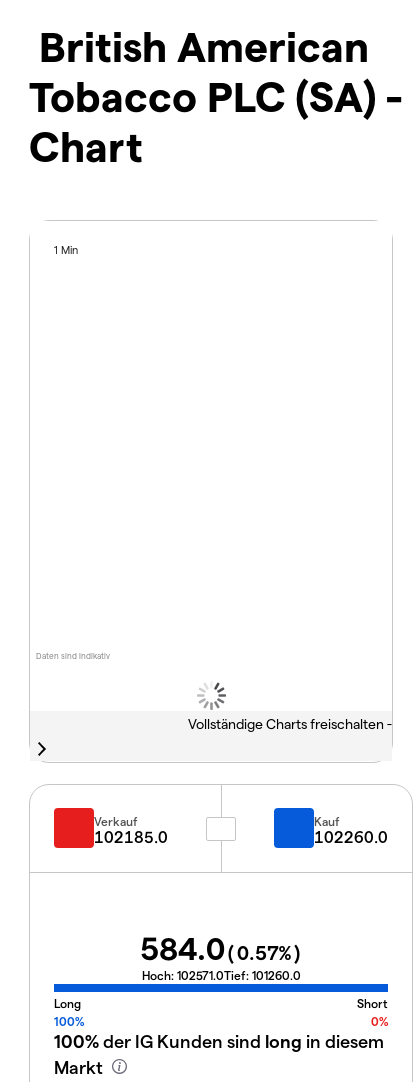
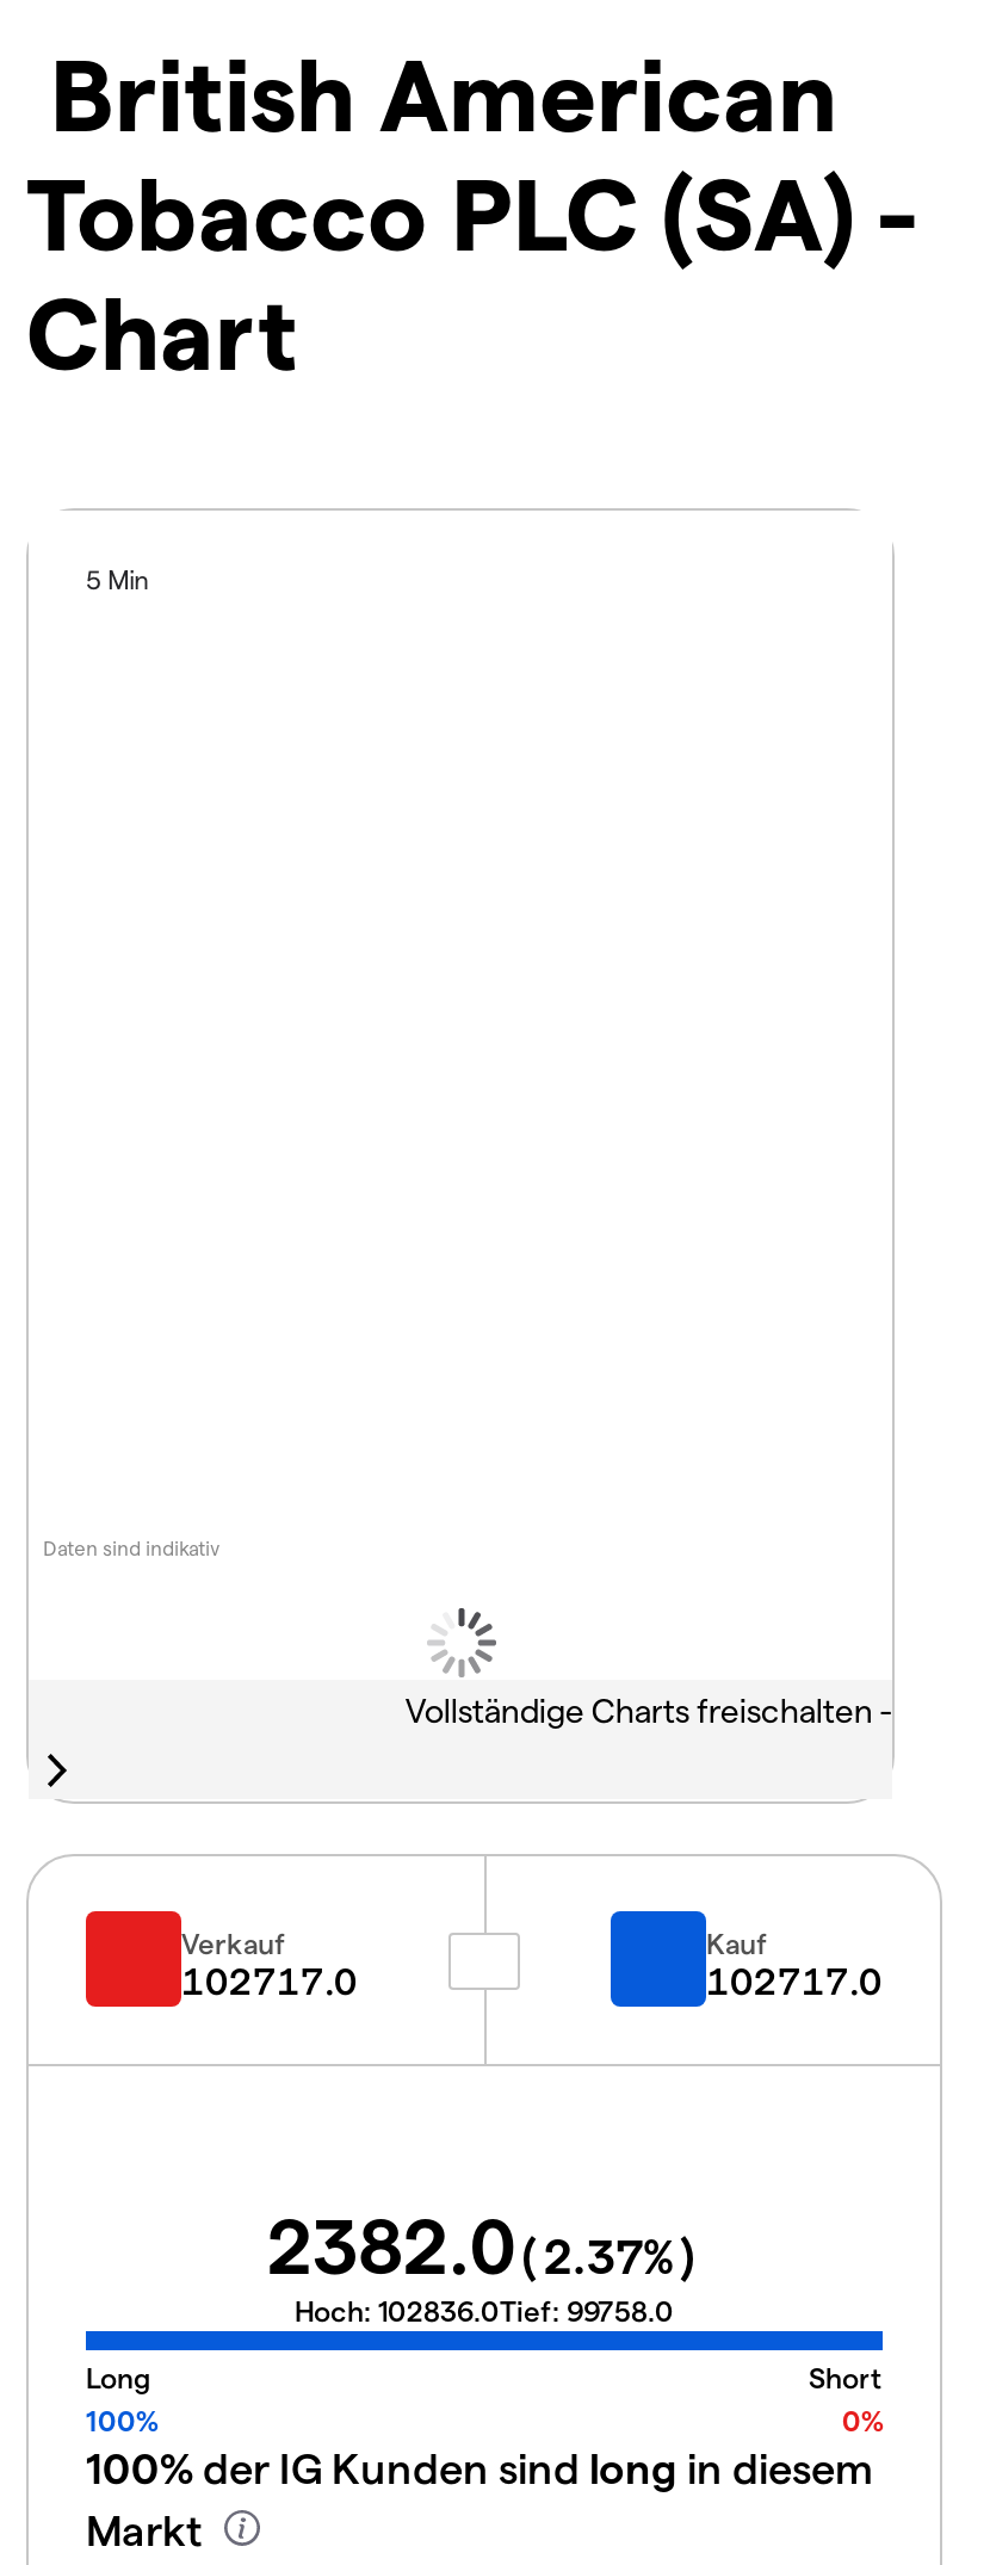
- 1 Min
+ 5 Min

- 102185.0
+ 102717.0

- 102260.0
+ 102717.0

- 584.0(0.57%)
+ 2382.0(2.37%)

- Hoch: 102571.0Tief: 101260.0
+ Hoch: 102836.0Tief: 99758.0
